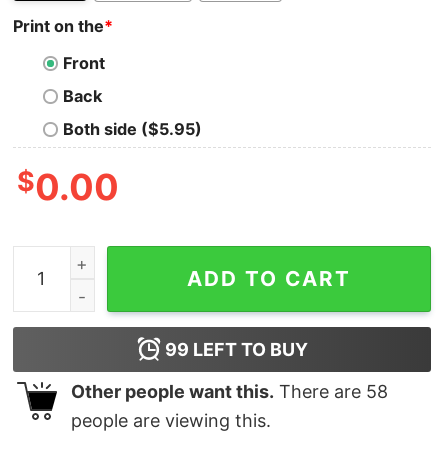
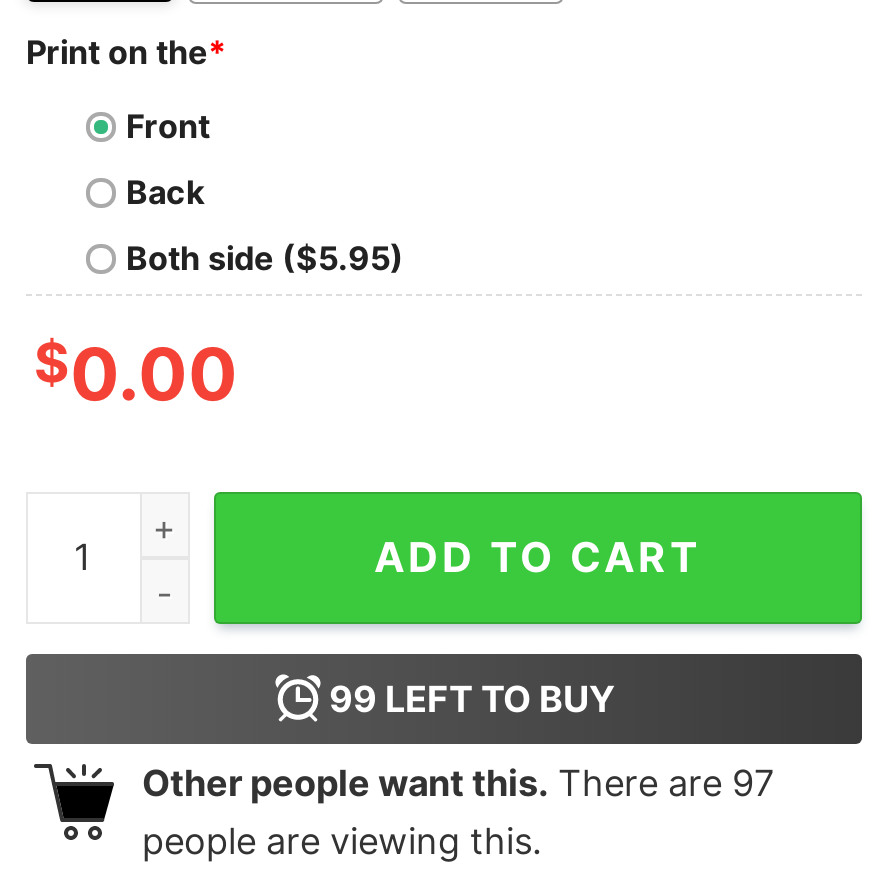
- Other people want this. There are 58
+ Other people want this. There are 97
